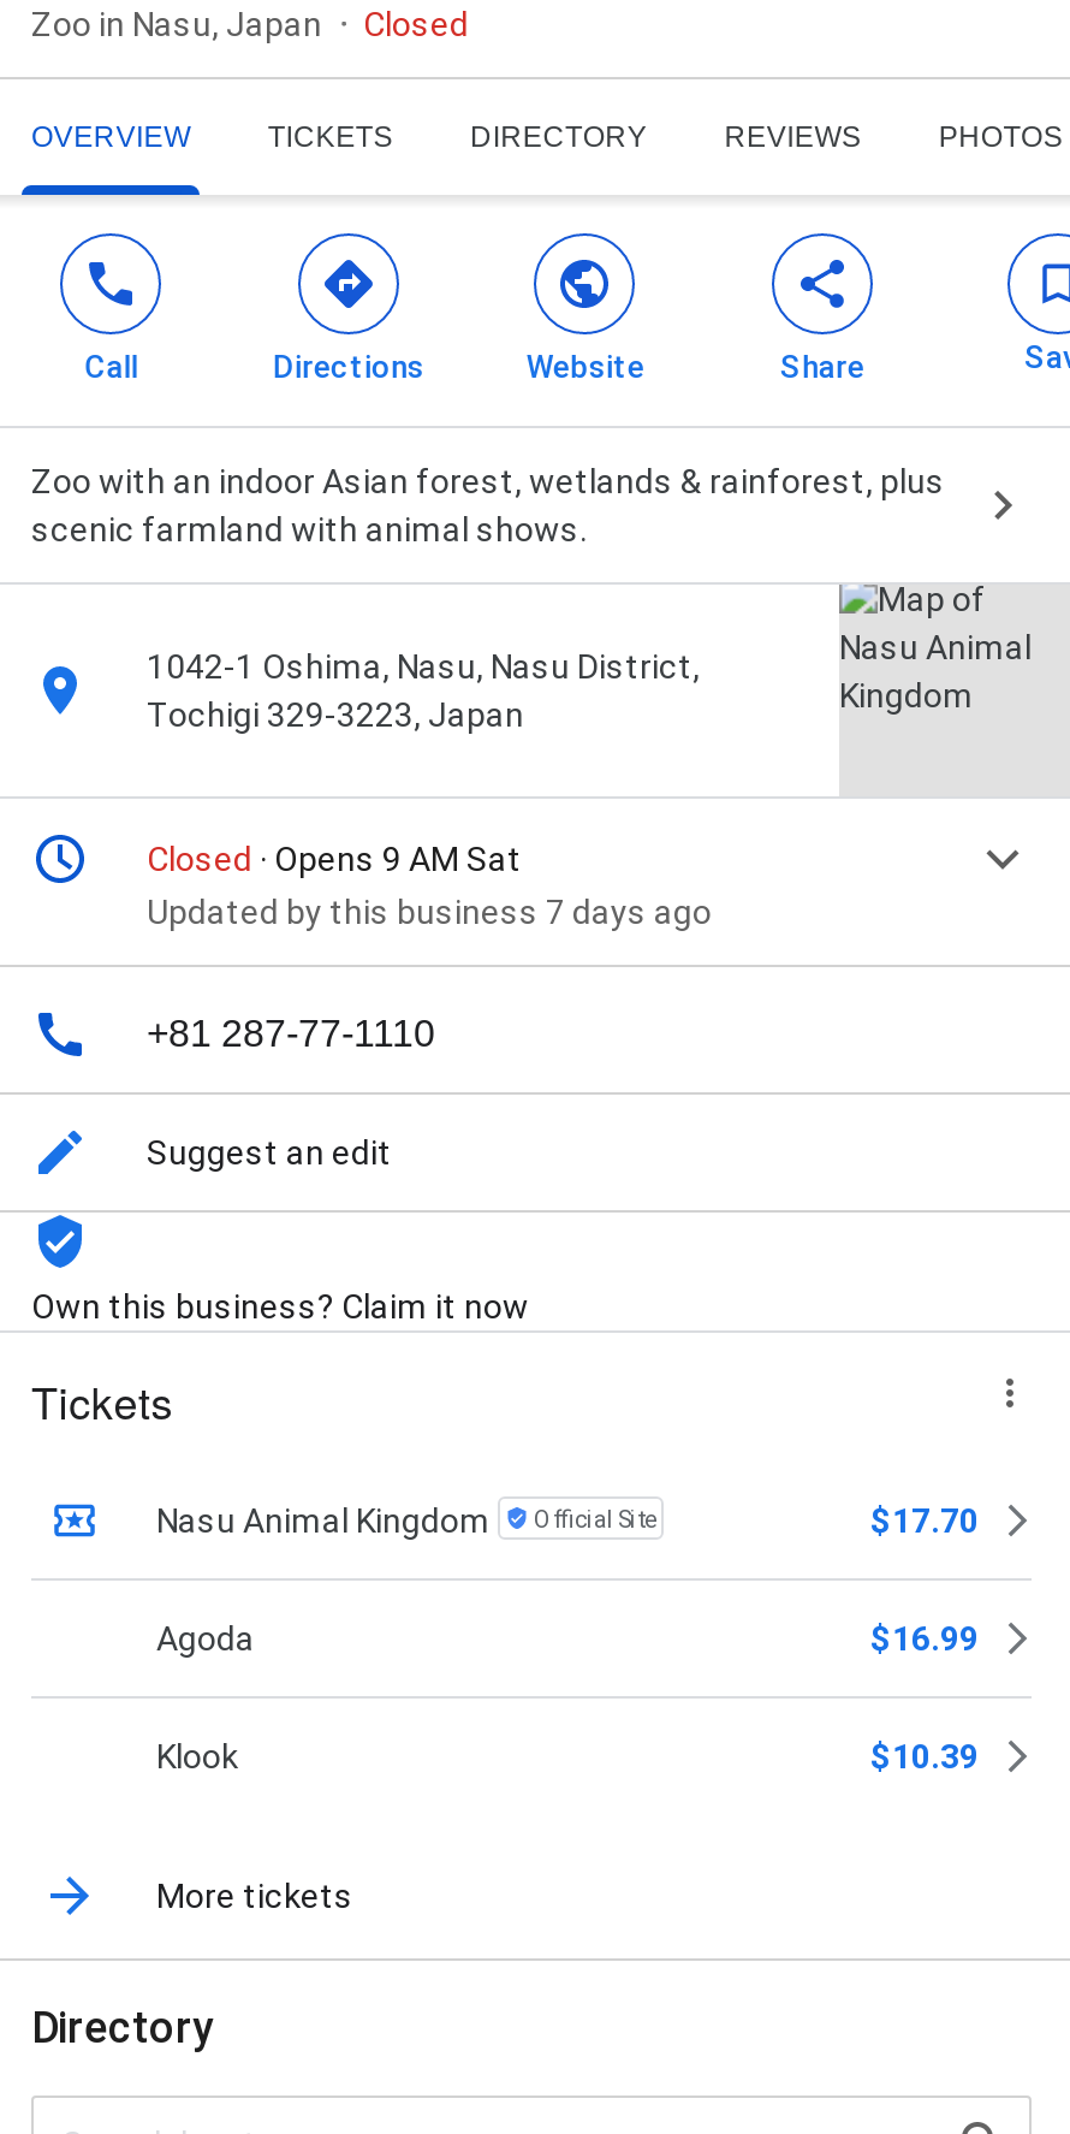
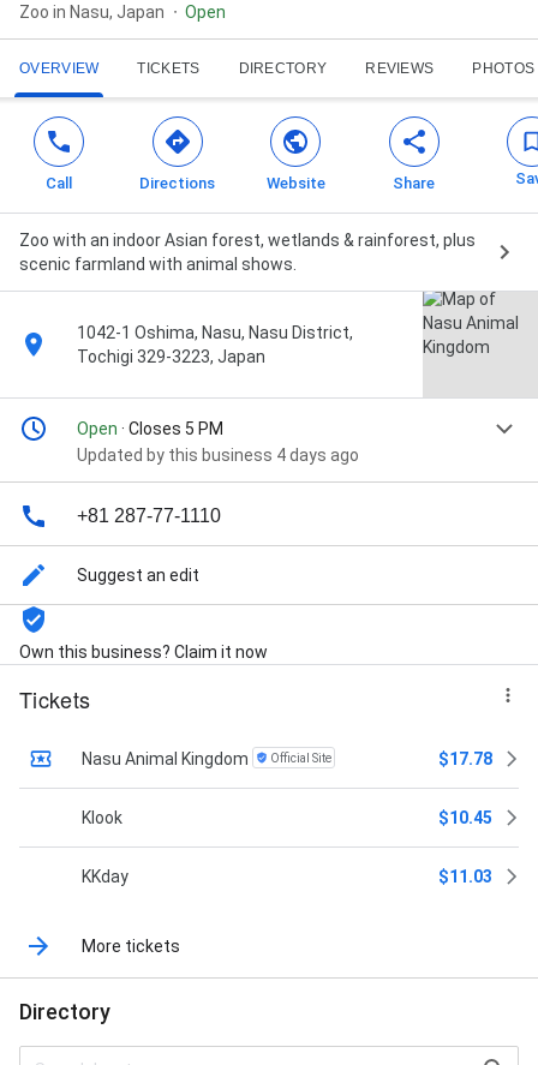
- Closed
+ Open

- Closed · Opens 9 AM Sat
- Updated by this business 7 days ago
+ Open · Closes 5 PM
+ Updated by this business 4 days ago

- $17.70
- Agoda
- $16.99
+ $17.78

moved up: Klook

- $10.39
+ $10.45
+ KKday
+ $11.03
